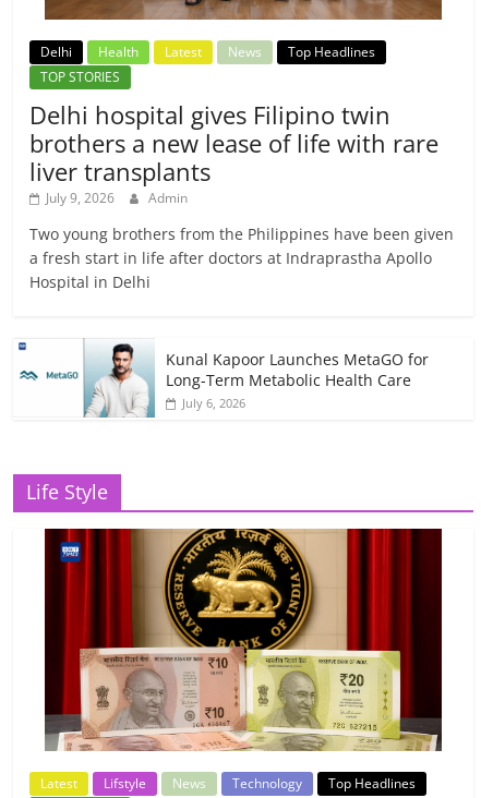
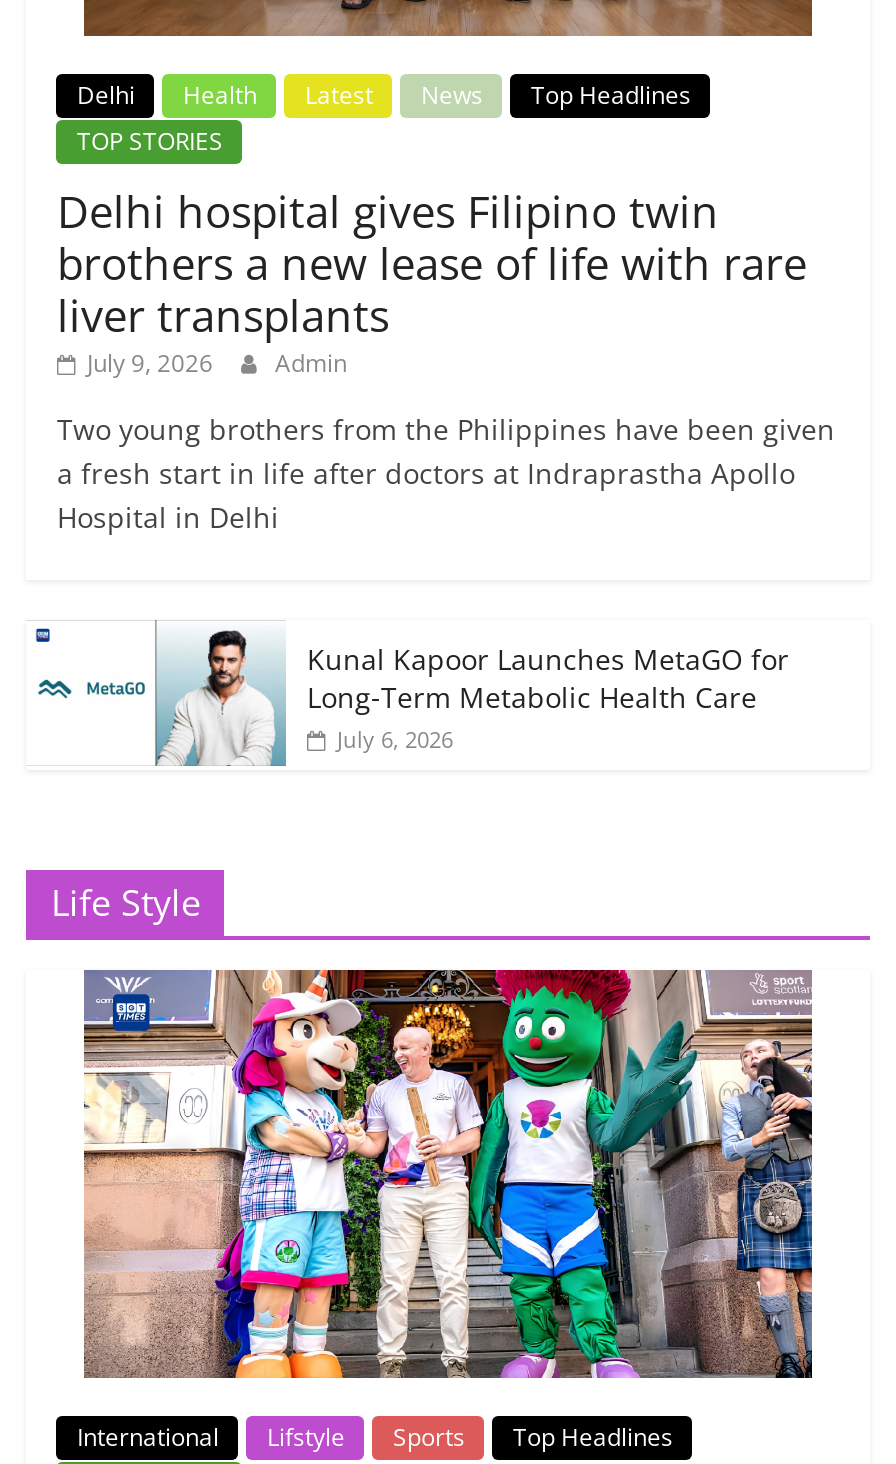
- [image]
- Latest
+ [image]
+ International

- News
- Technology
+ Sports
